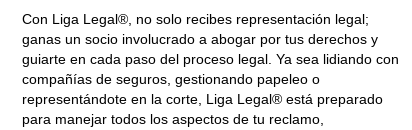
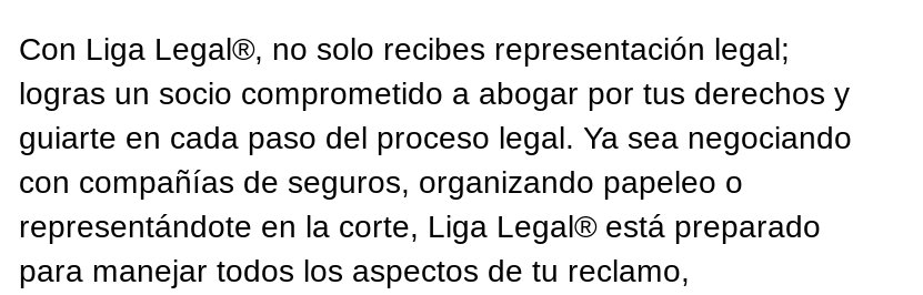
- ganas un socio involucrado a abogar por tus derechos y
- guiarte en cada paso del proceso legal. Ya sea lidiando con
- compañías de seguros, gestionando papeleo o
+ logras un socio comprometido a abogar por tus derechos y
+ guiarte en cada paso del proceso legal. Ya sea negociando
+ con compañías de seguros, organizando papeleo o
